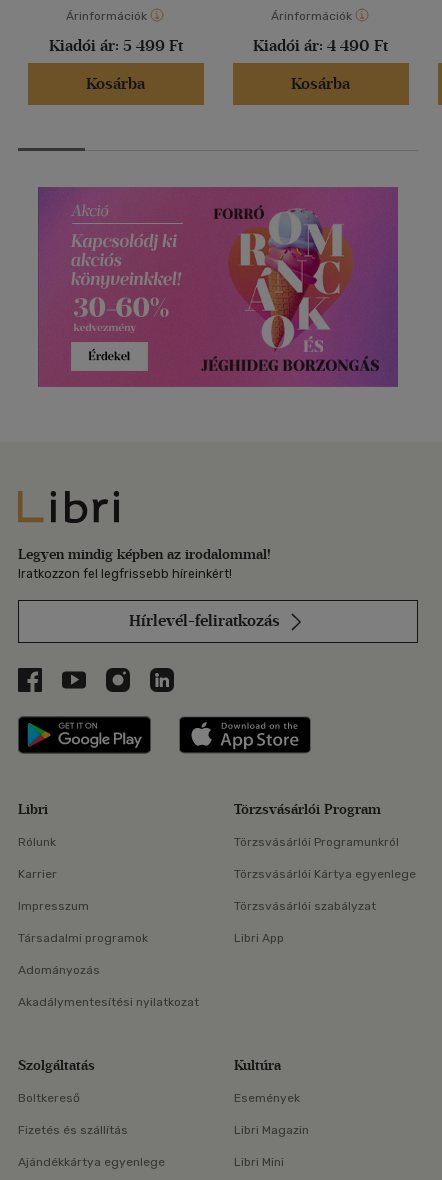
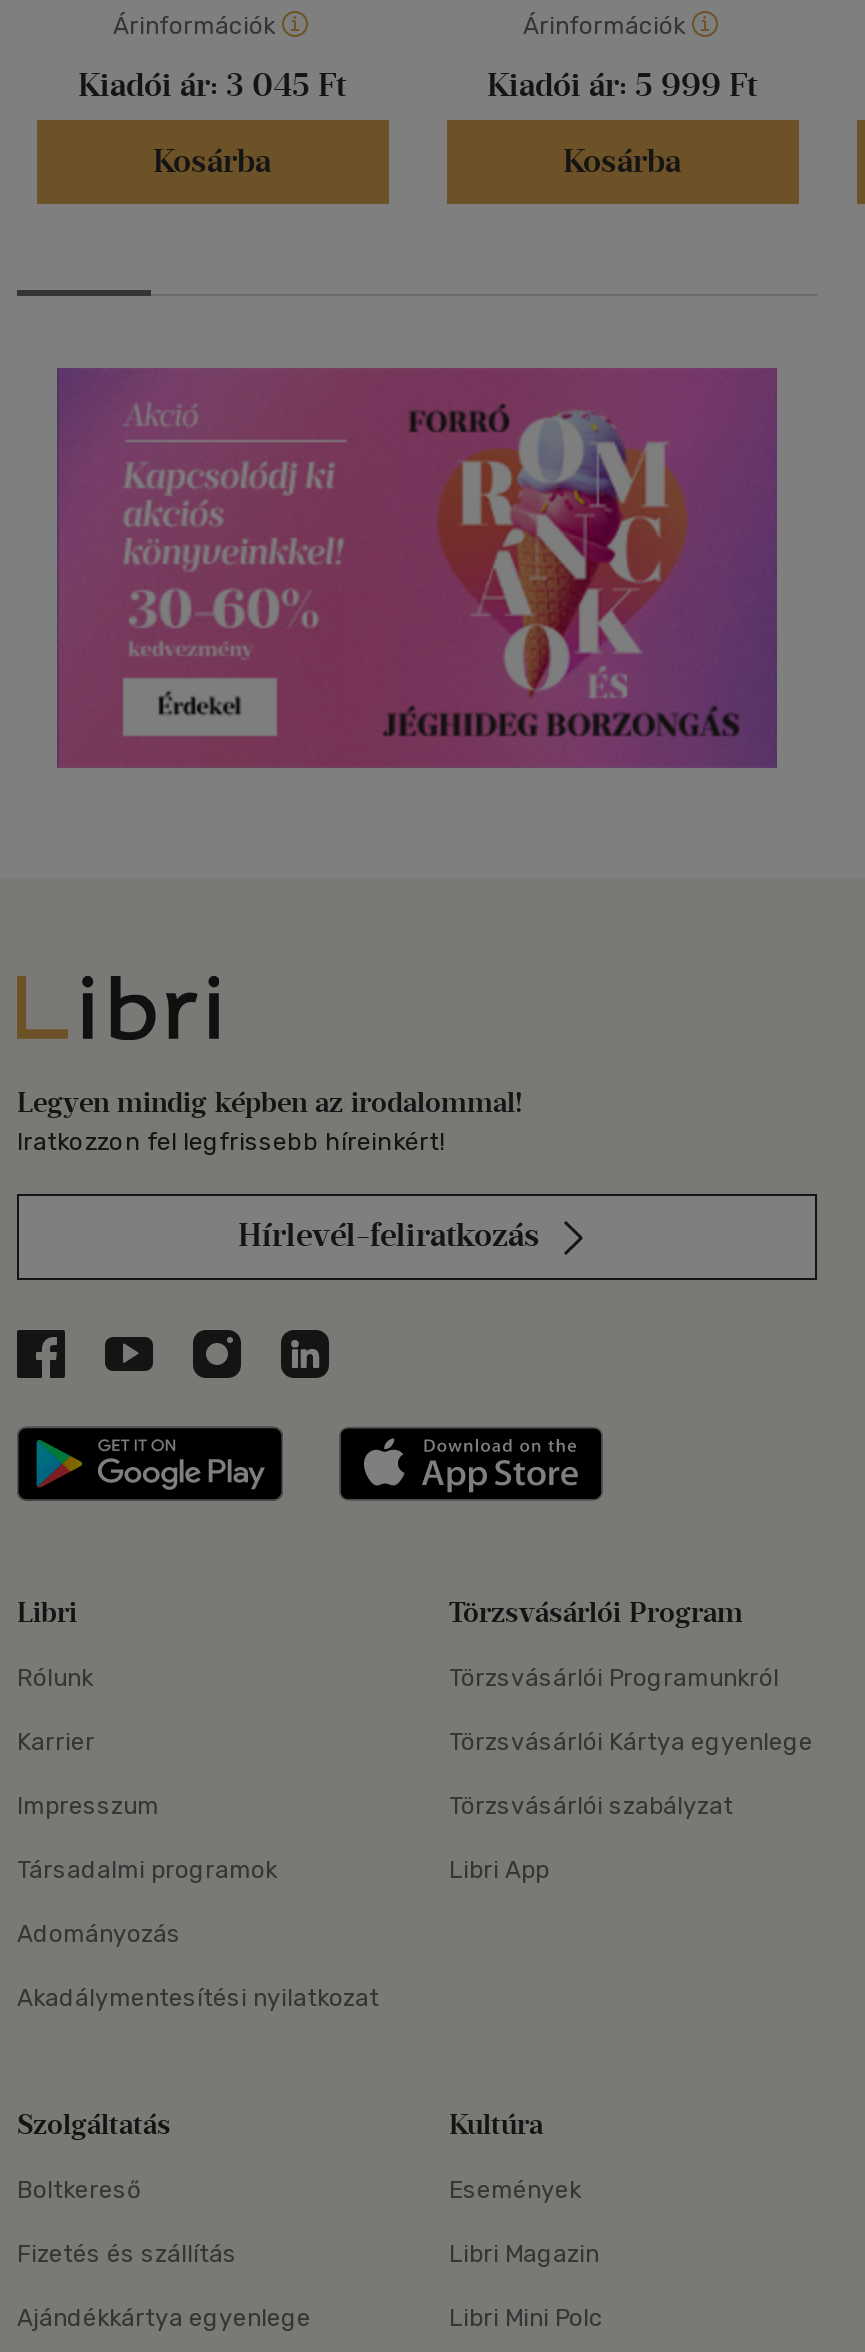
- Kiadói ár: 5 499 Ft
+ Kiadói ár: 3 045 Ft

- Kiadói ár: 4 490 Ft
+ Kiadói ár: 5 999 Ft

- Libri Mini
+ Libri Mini Polc
